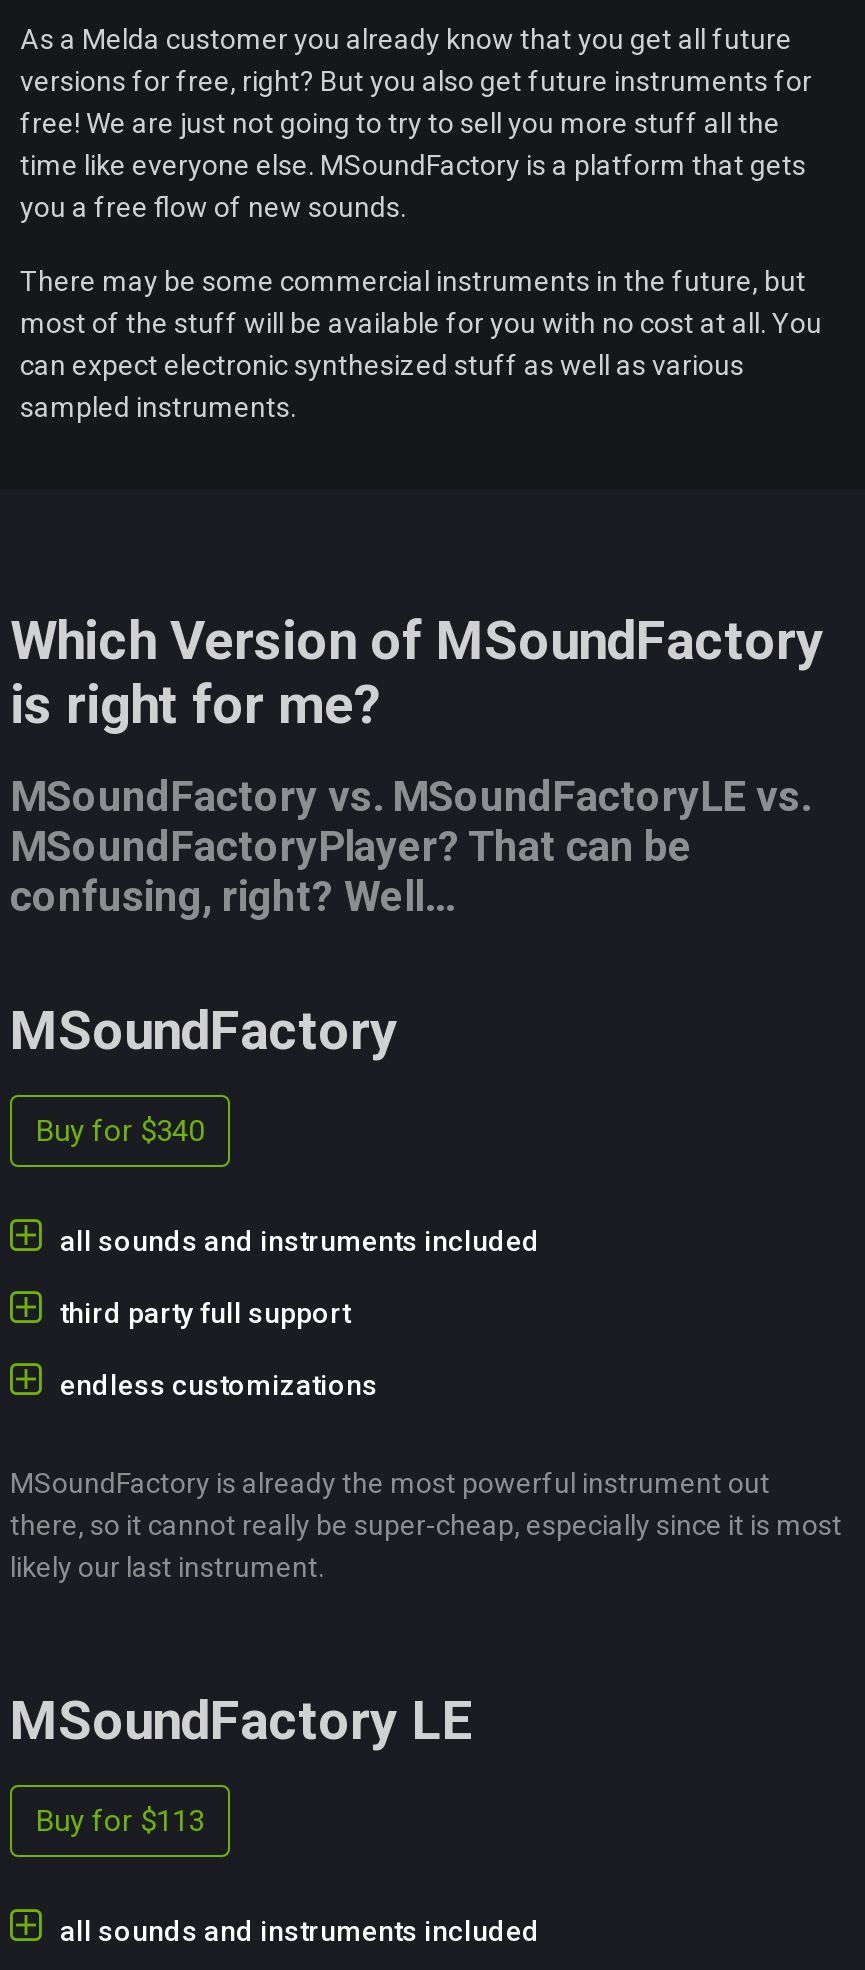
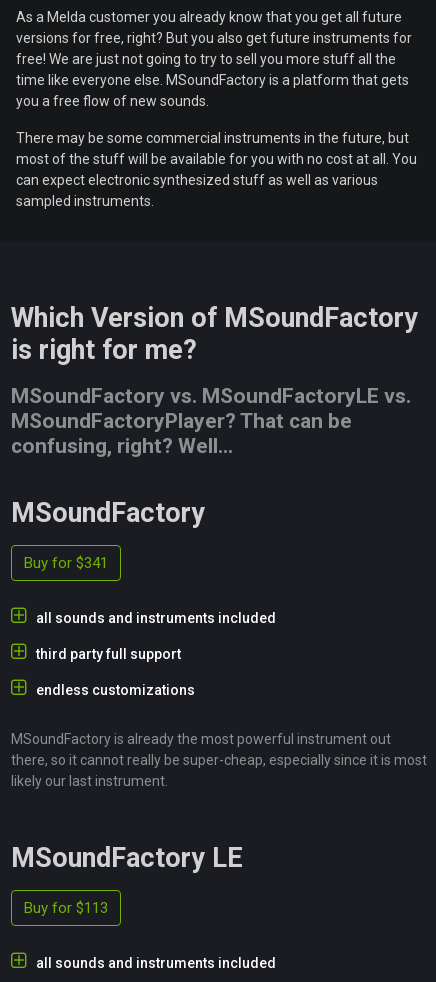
- Buy for $340
+ Buy for $341
